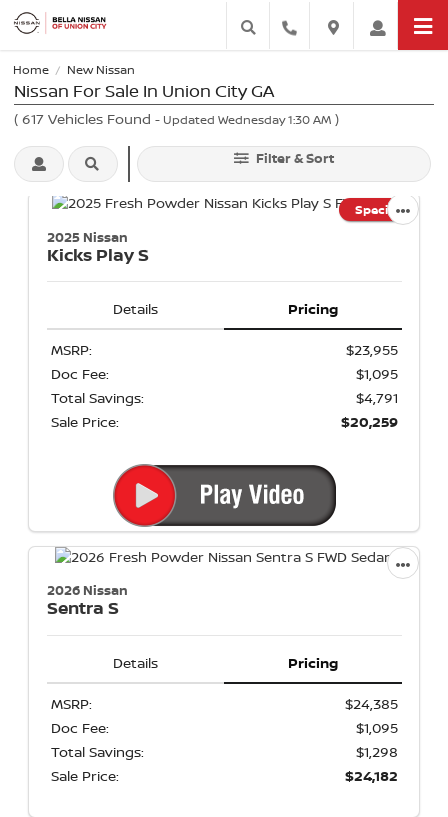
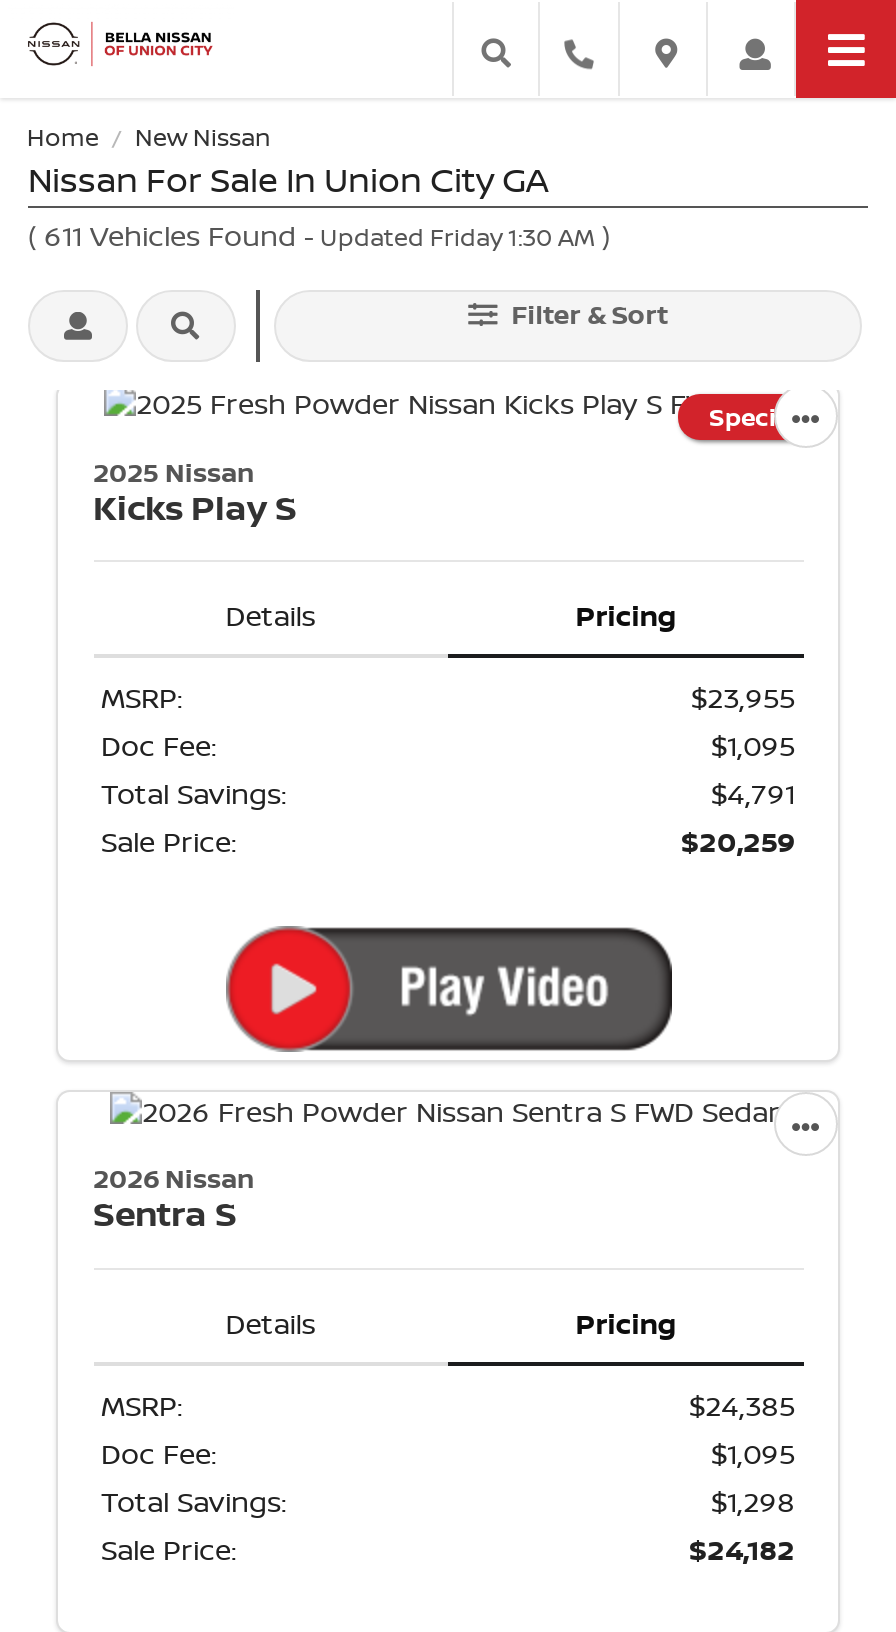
- (617 Vehicles Found - Updated Wednesday 1:30 AM)
+ (611 Vehicles Found - Updated Friday 1:30 AM)
